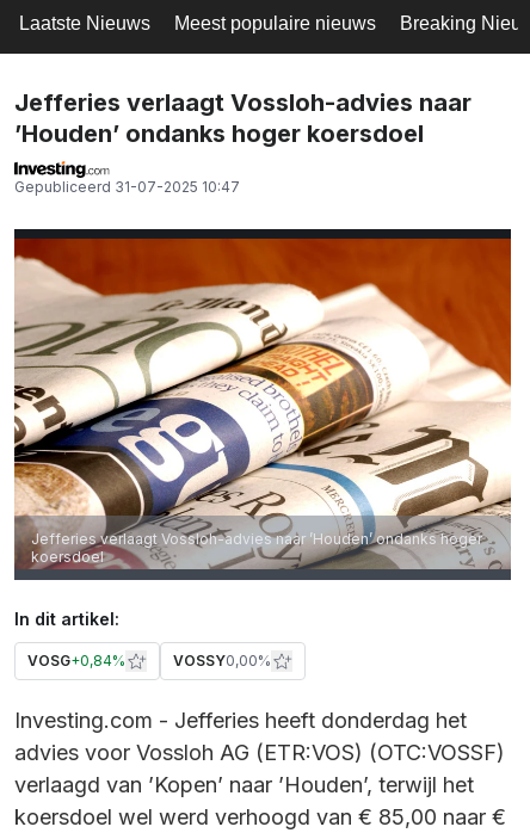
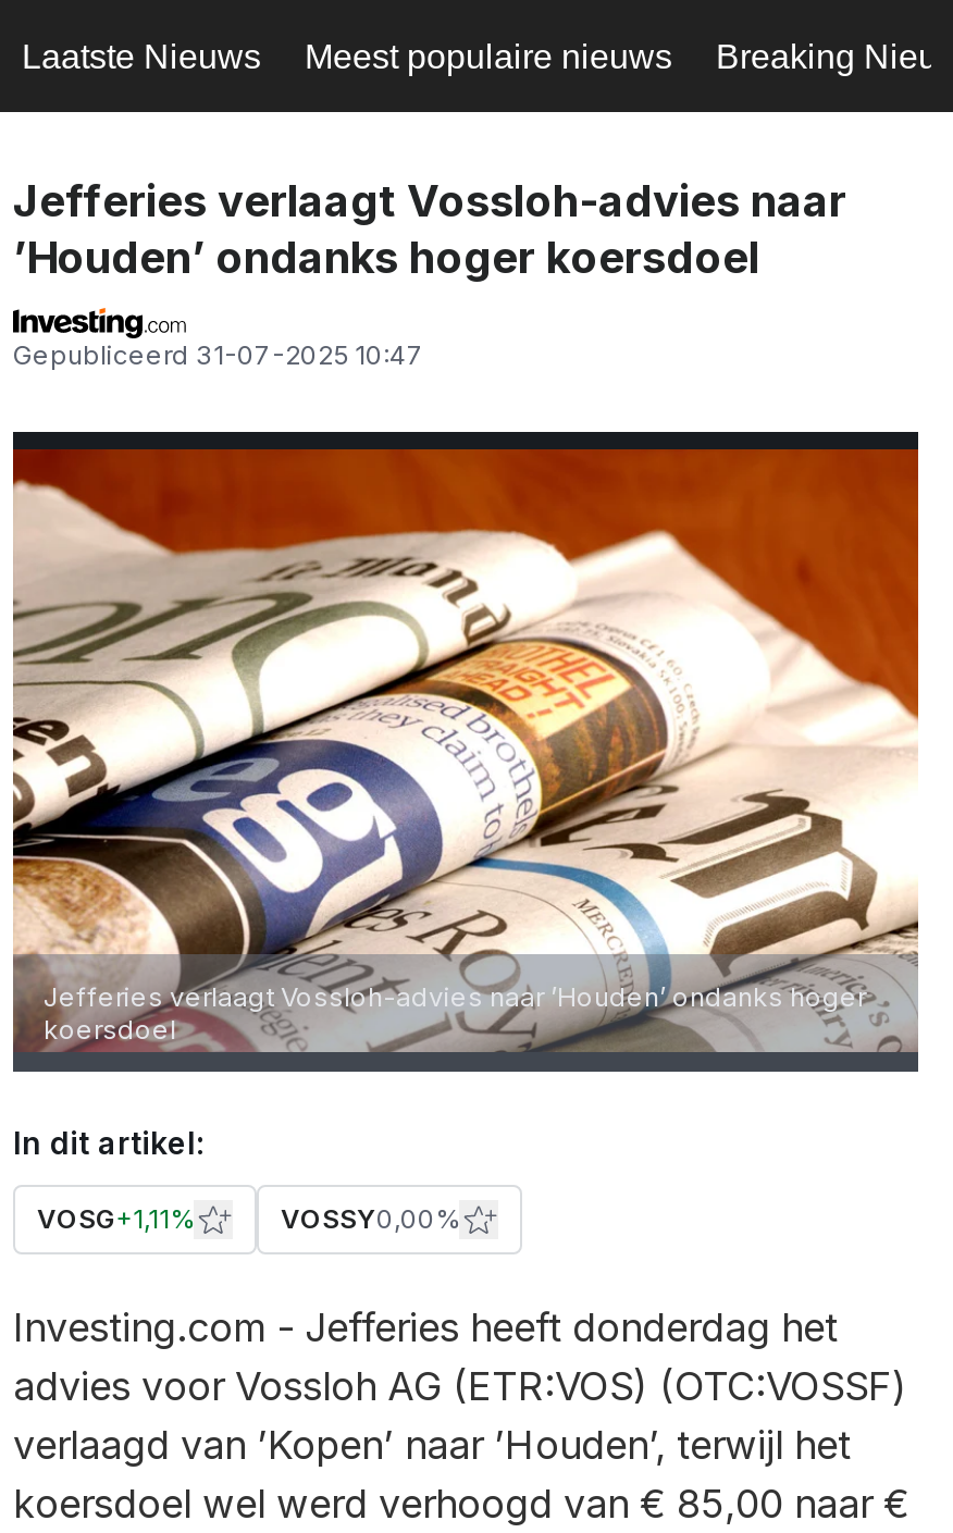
- VOSG+0,84%
+ VOSG+1,11%
